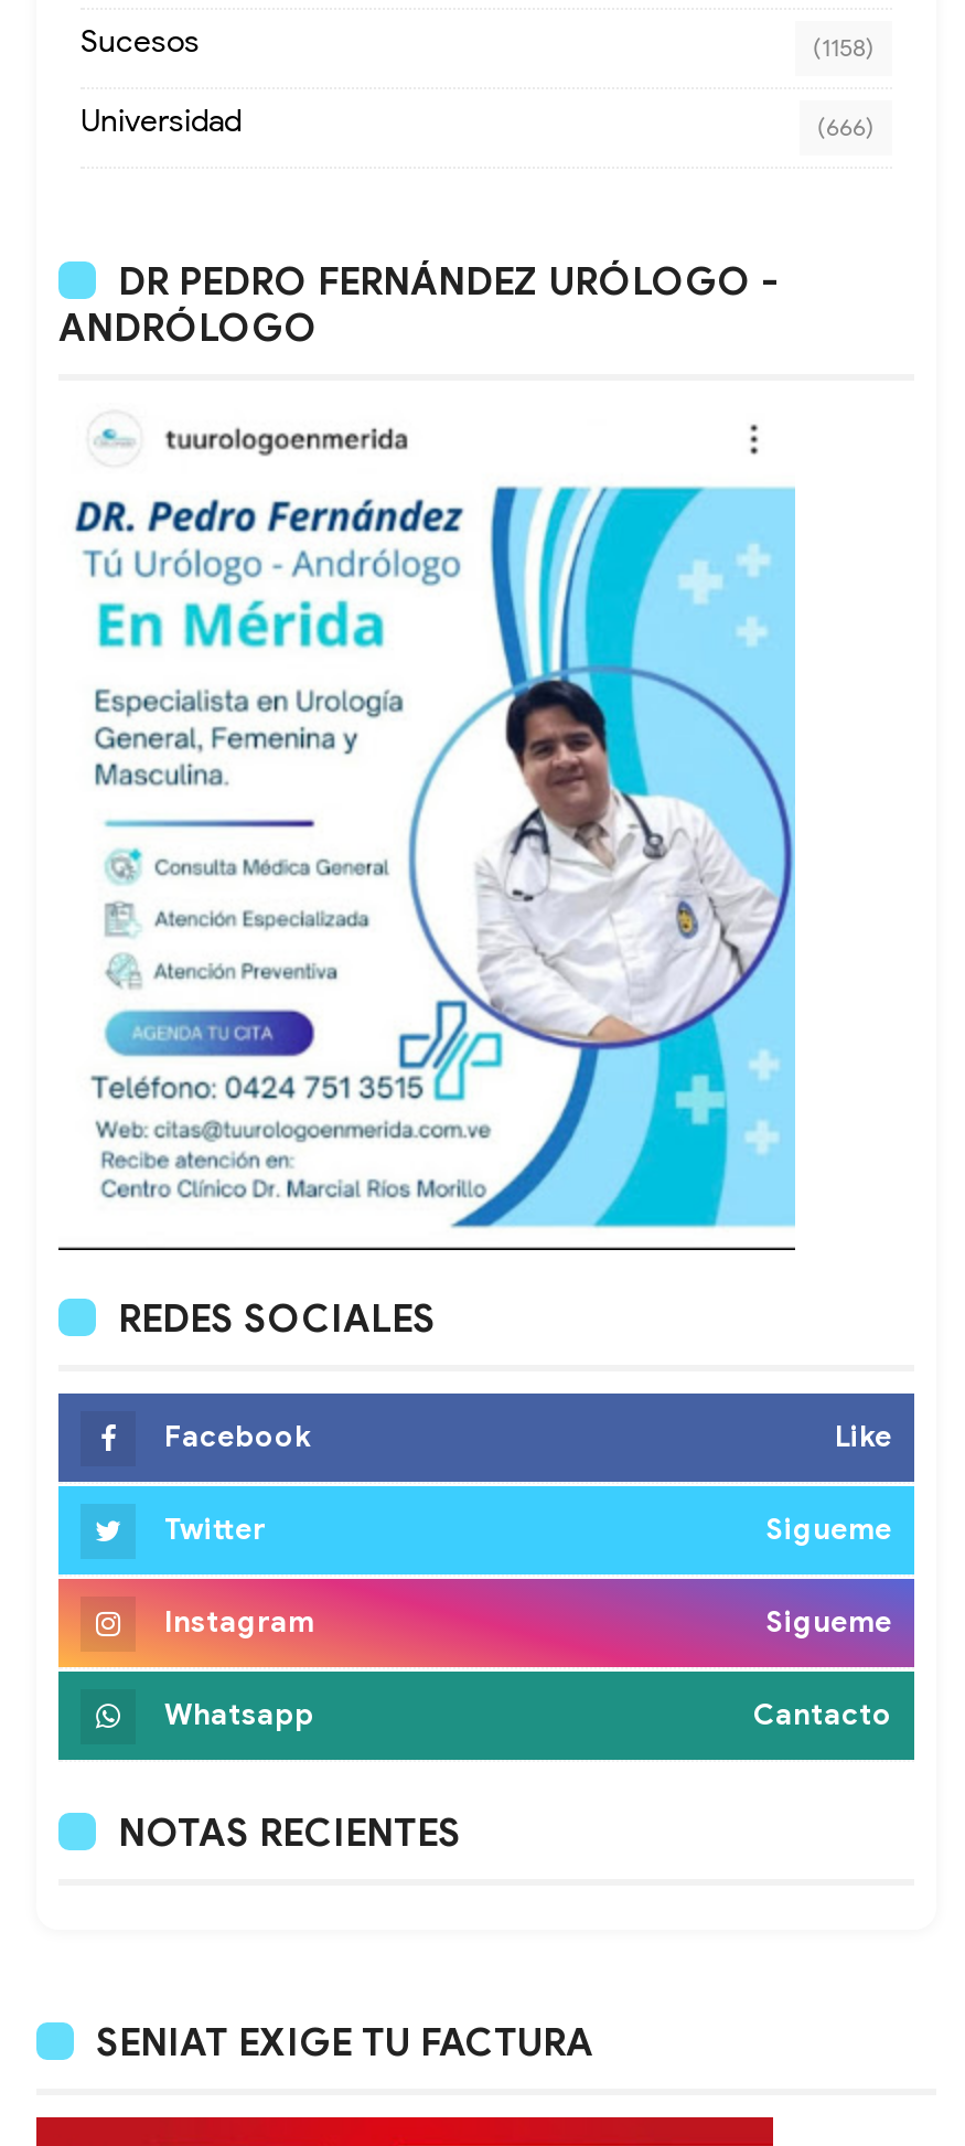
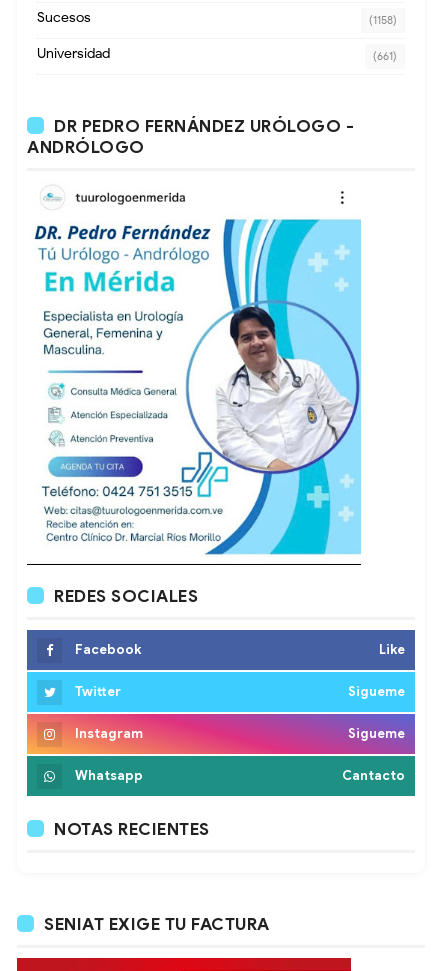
- (666)
+ (661)
